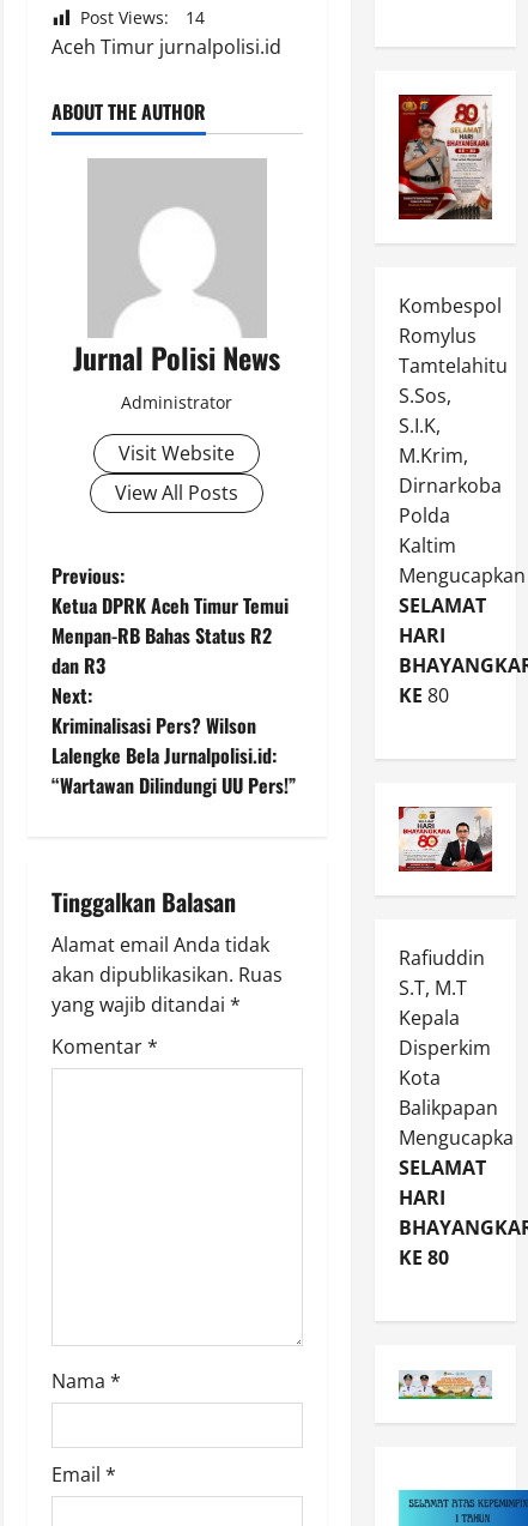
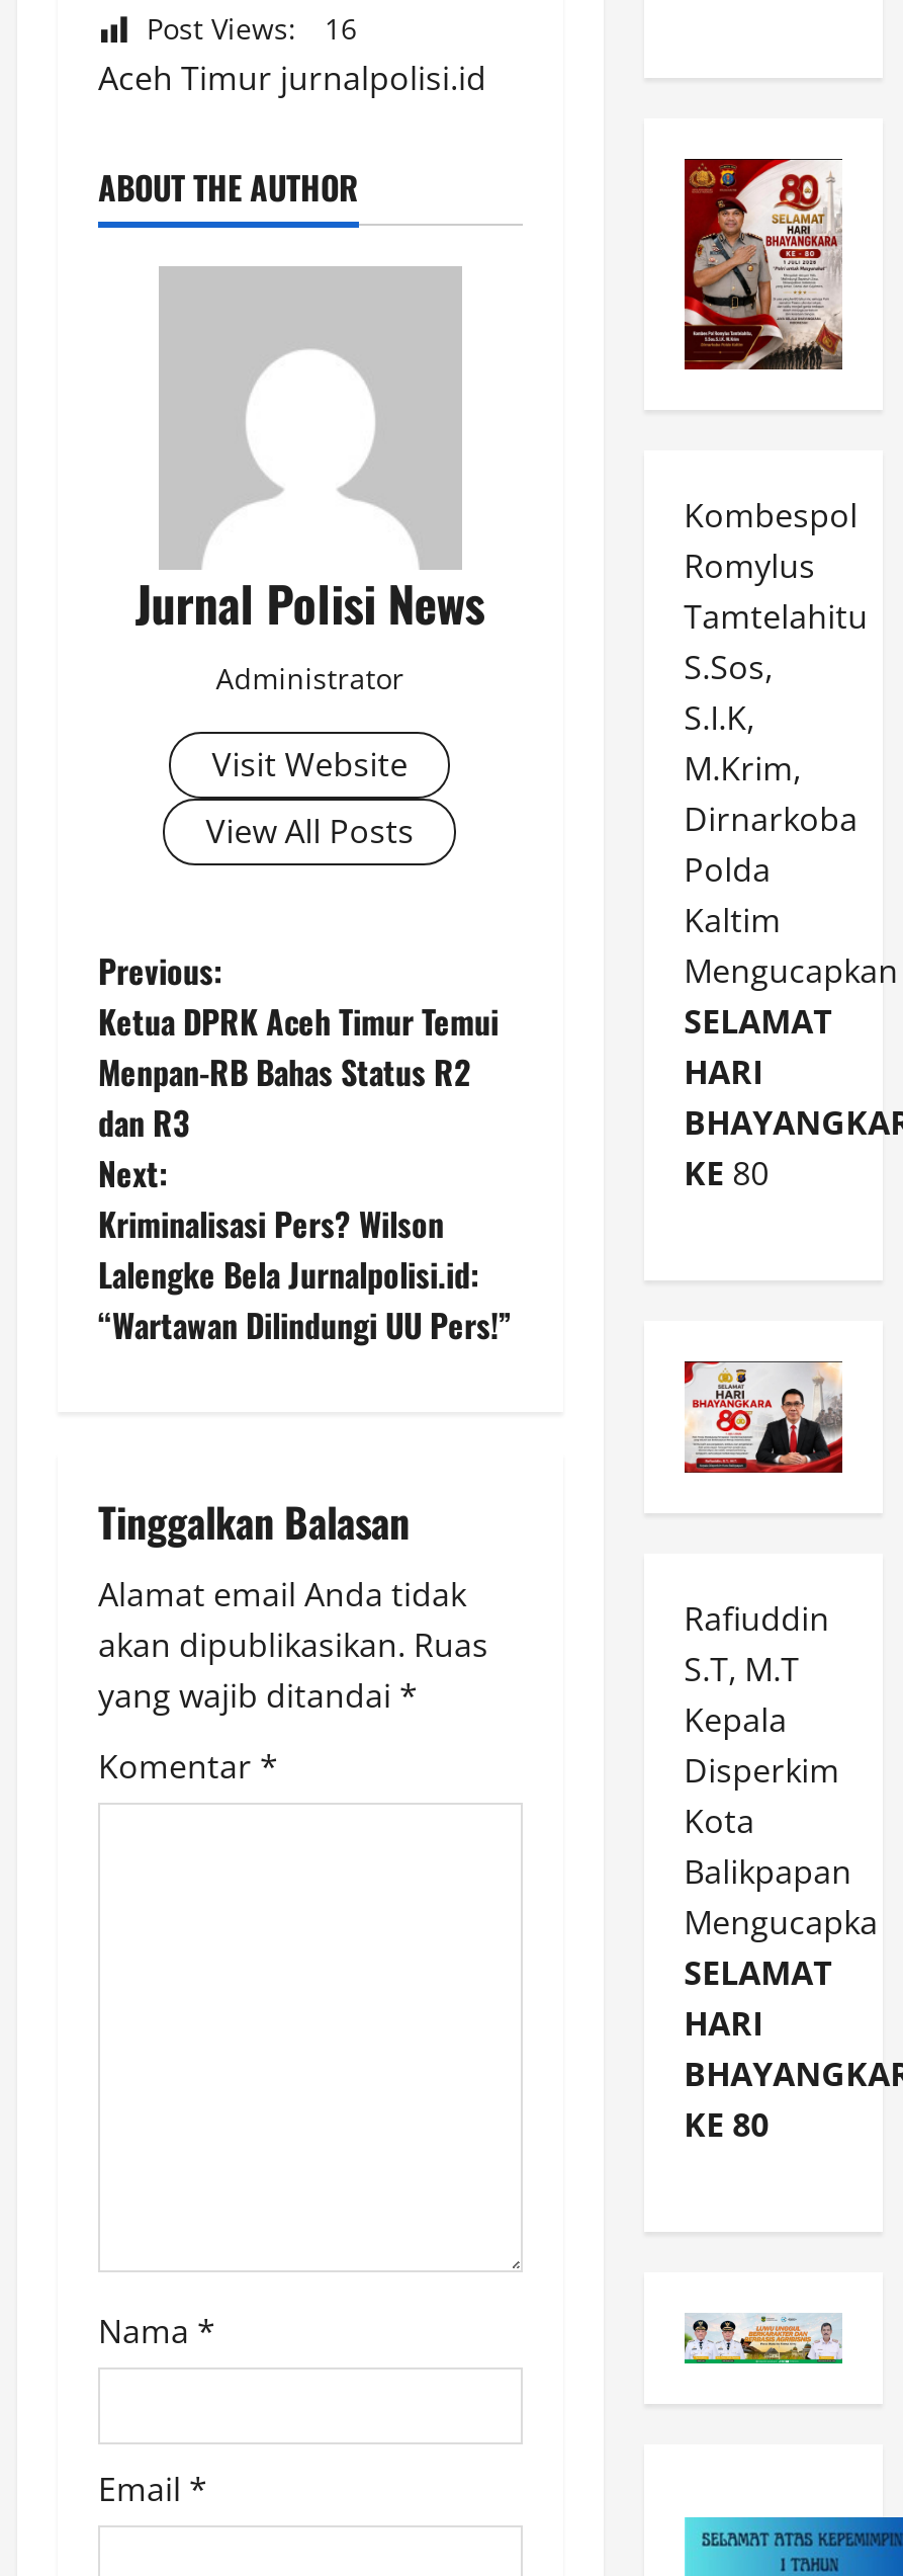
- Post Views: 14
+ Post Views: 16
